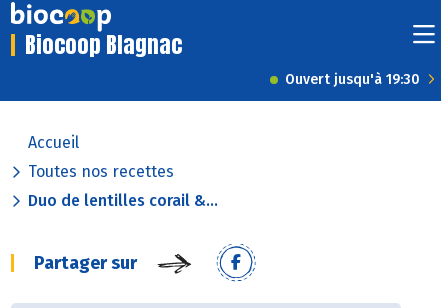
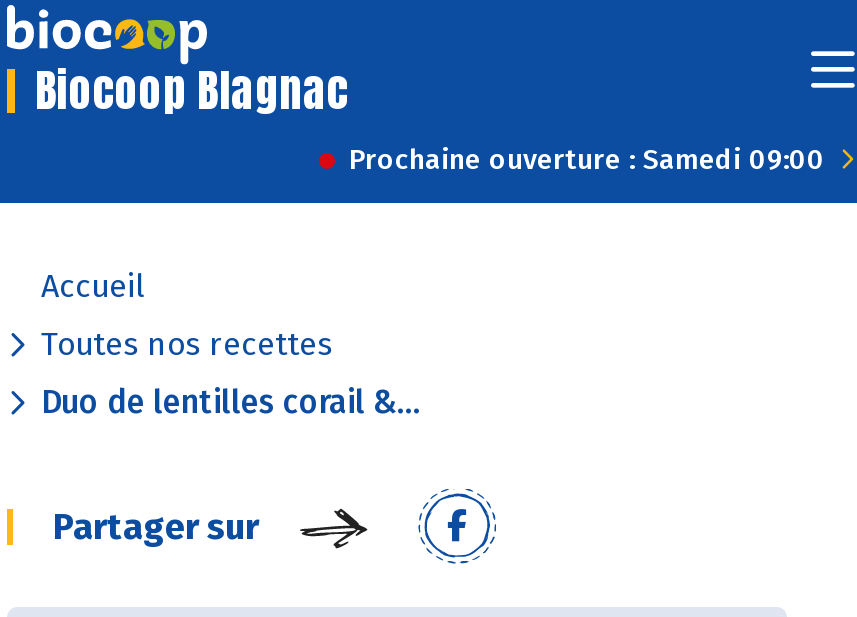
- Ouvert jusqu'à 19:30
+ Prochaine ouverture : Samedi 09:00
